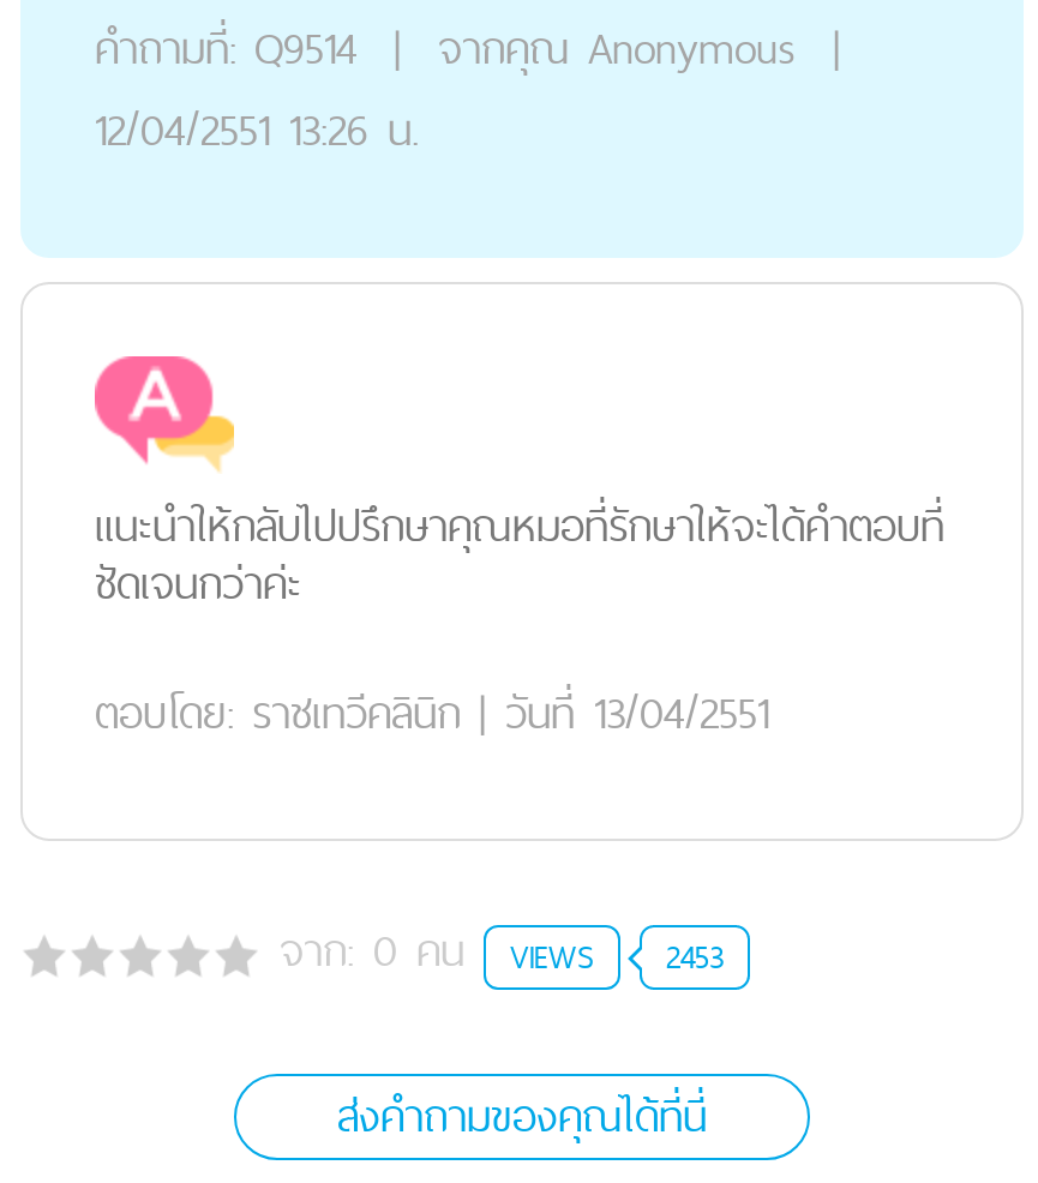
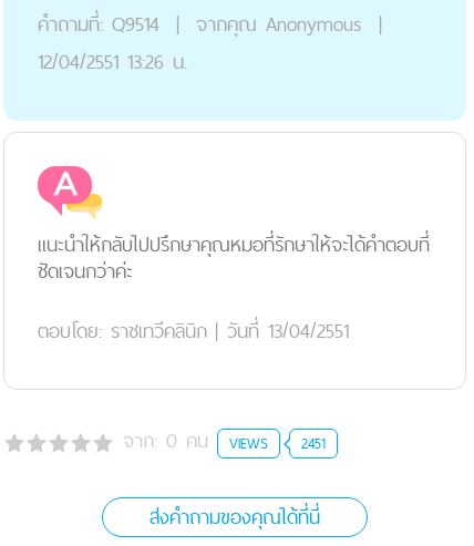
- จาก: 0คน VIEWS 2453
+ จาก: 0คน VIEWS 2451
